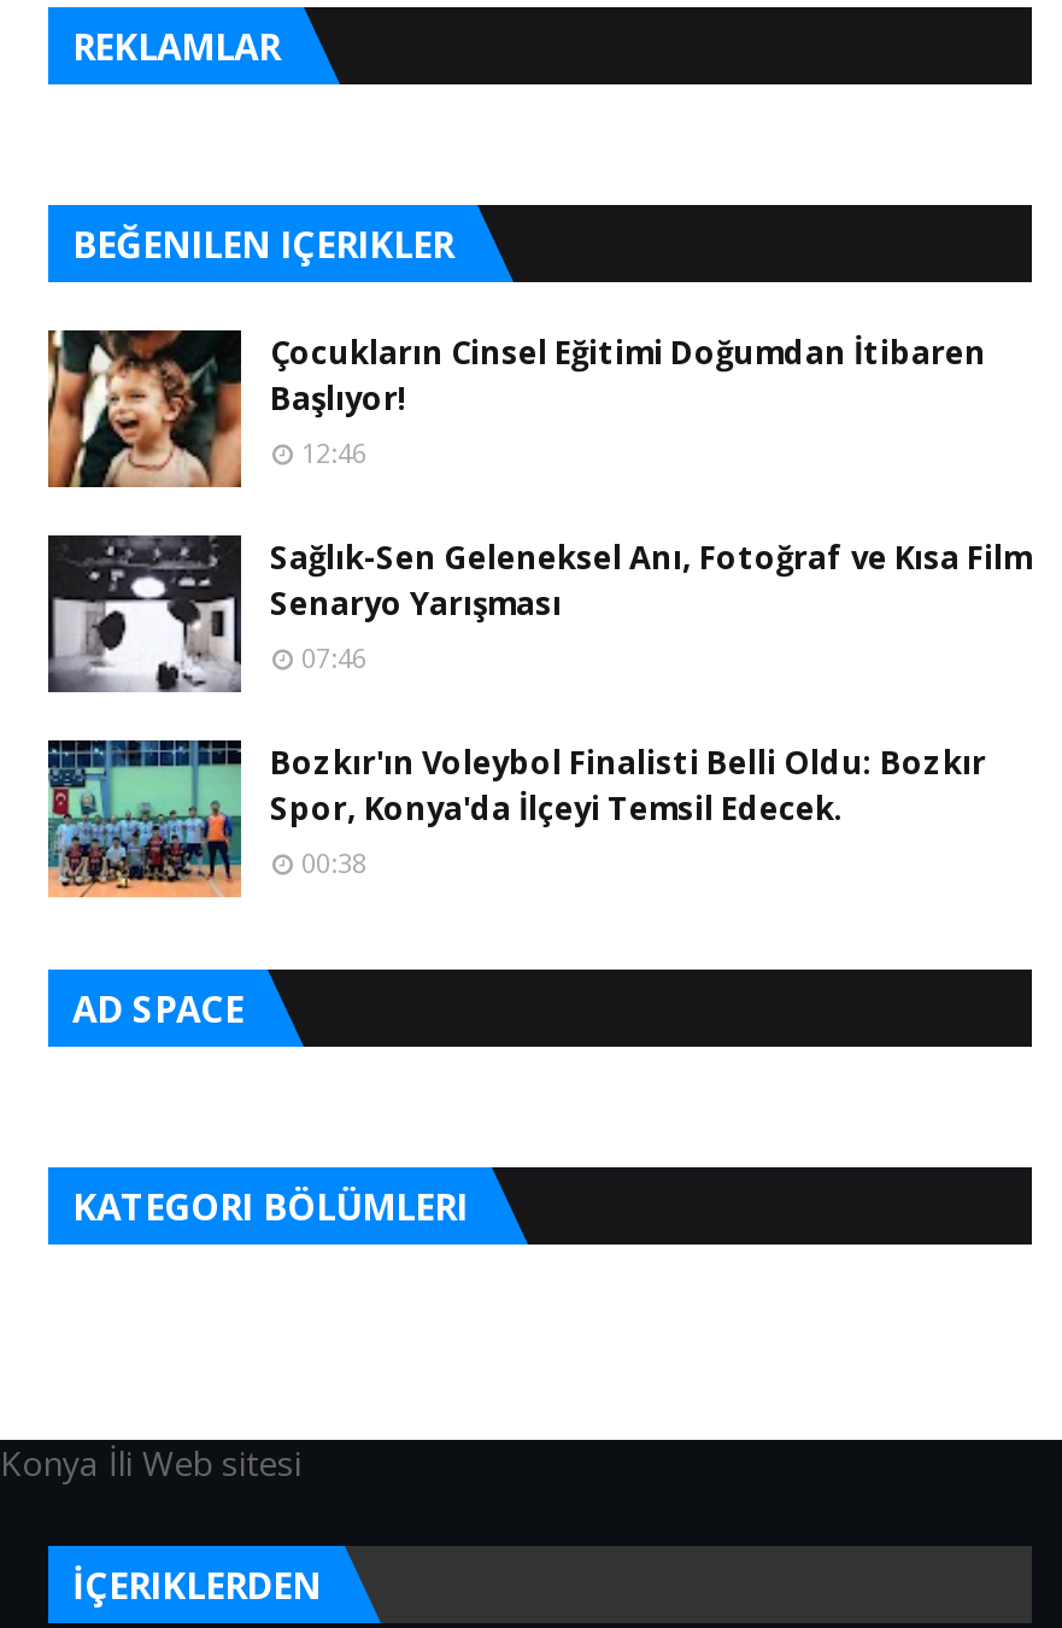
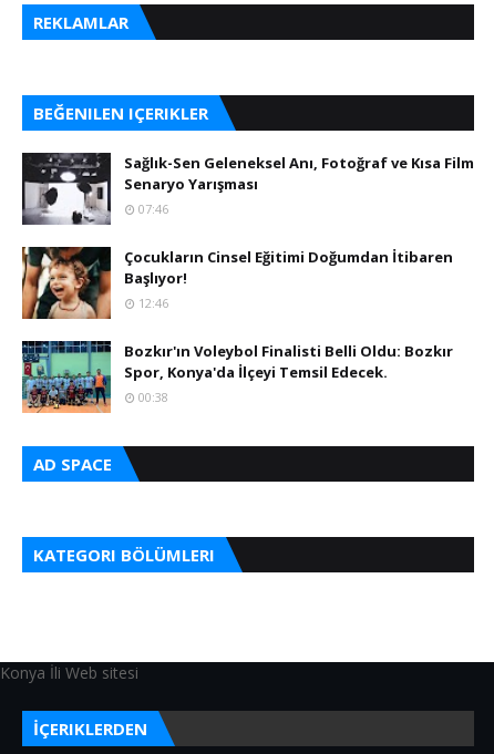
moved down: [image] | Çocukların Cinsel Eğitimi Doğumdan İtibaren | Başlıyor! | 12:46

moved up: [image] | Sağlık-Sen Geleneksel Anı, Fotoğraf ve Kısa Film | Senaryo Yarışması | 07:46
